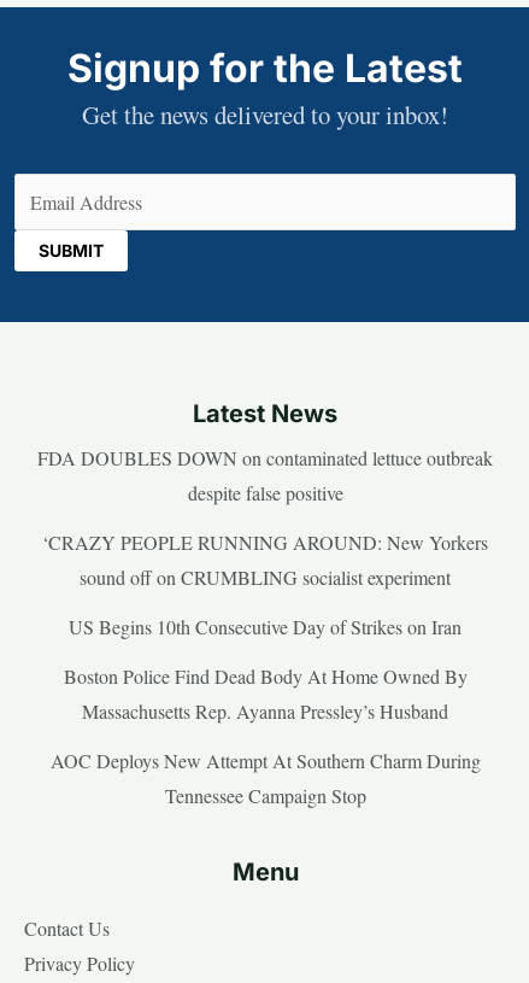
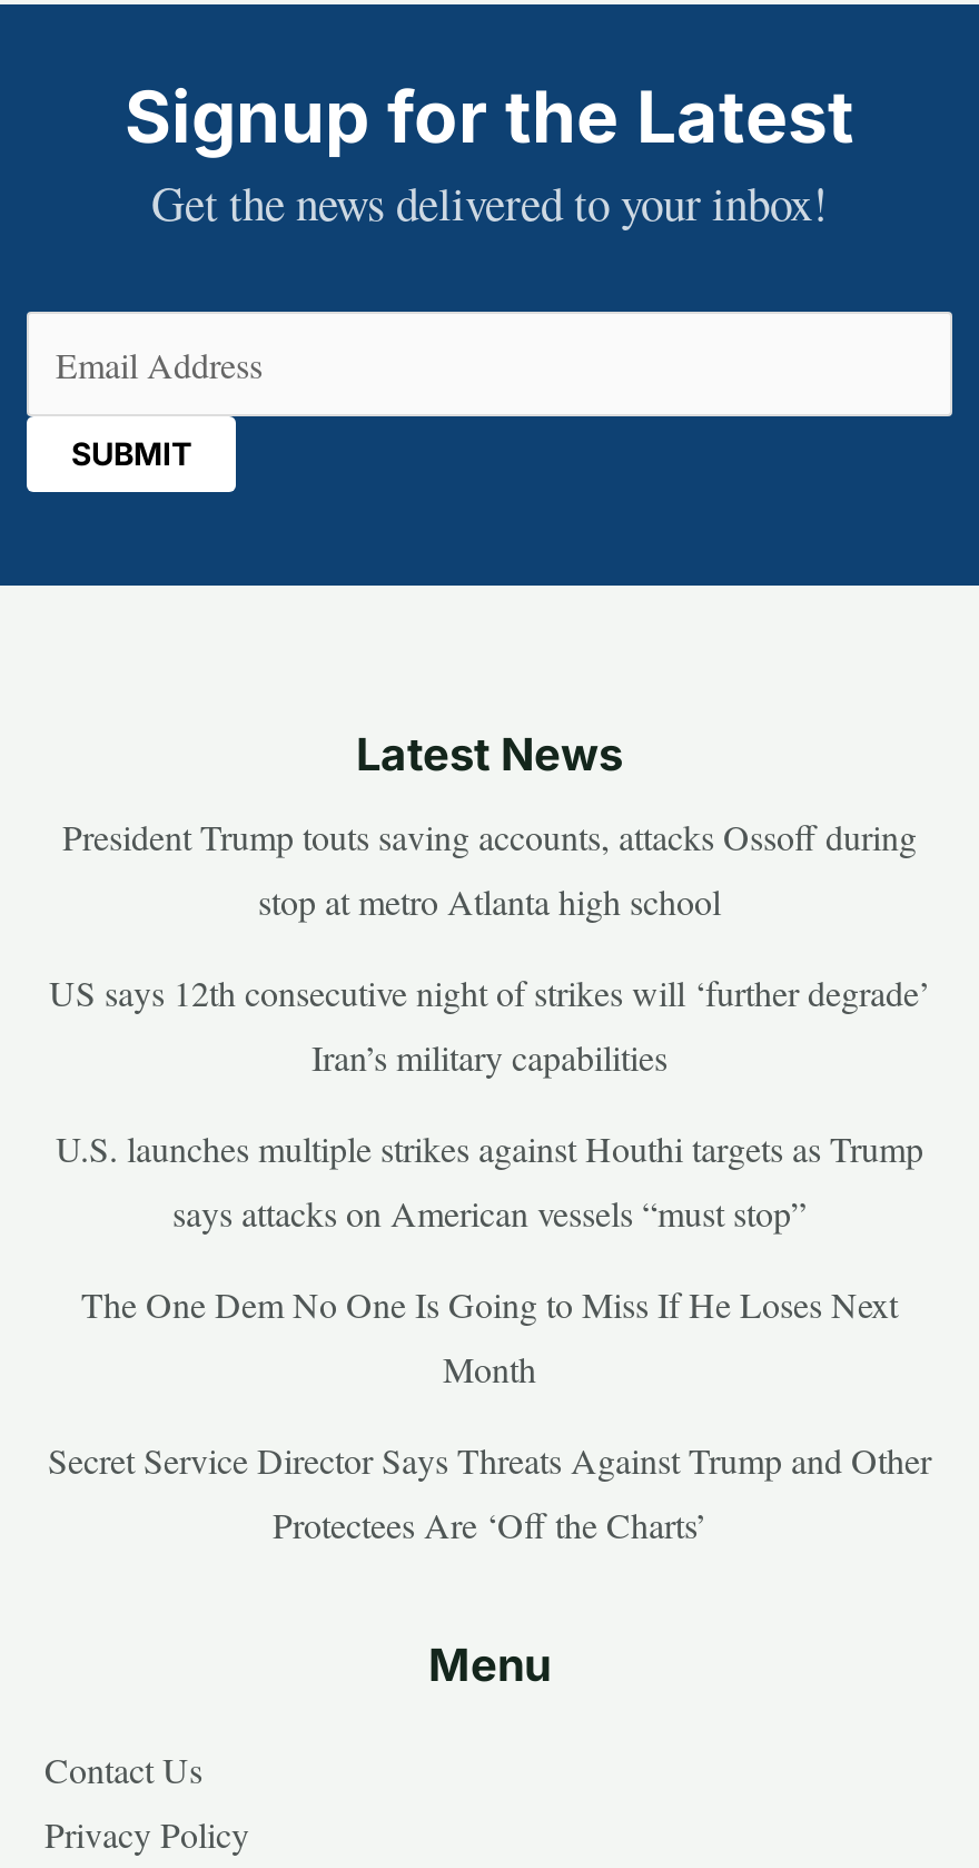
- FDA DOUBLES DOWN on contaminated lettuce outbreak
- despite false positive
+ President Trump touts saving accounts, attacks Ossoff during
+ stop at metro Atlanta high school

- ‘CRAZY PEOPLE RUNNING AROUND: New Yorkers
- sound off on CRUMBLING socialist experiment
+ US says 12th consecutive night of strikes will ‘further degrade’
+ Iran’s military capabilities

- US Begins 10th Consecutive Day of Strikes on Iran
+ U.S. launches multiple strikes against Houthi targets as Trump
+ says attacks on American vessels “must stop”

- Boston Police Find Dead Body At Home Owned By
- Massachusetts Rep. Ayanna Pressley’s Husband
+ The One Dem No One Is Going to Miss If He Loses Next
+ Month

- AOC Deploys New Attempt At Southern Charm During
- Tennessee Campaign Stop
+ Secret Service Director Says Threats Against Trump and Other
+ Protectees Are ‘Off the Charts’
